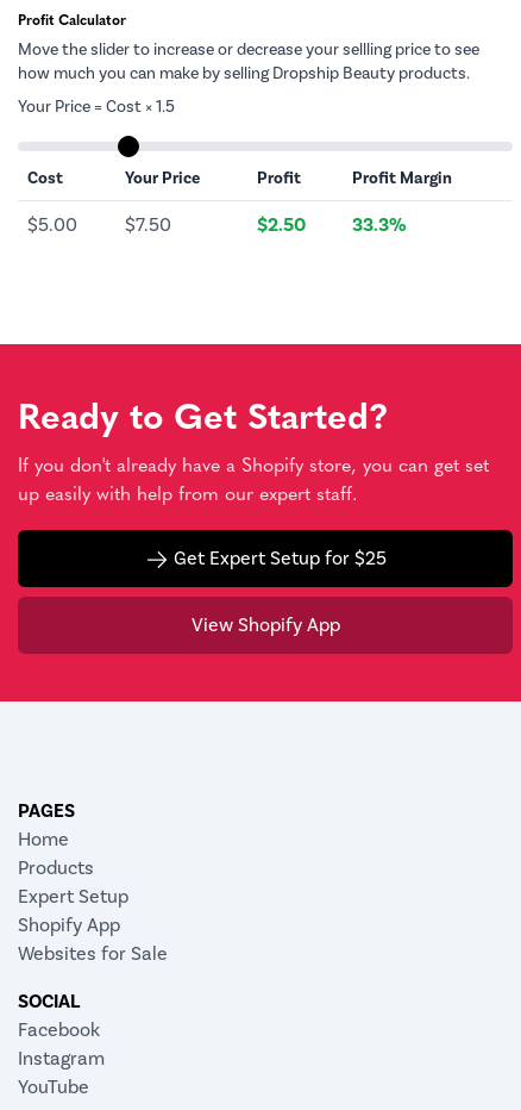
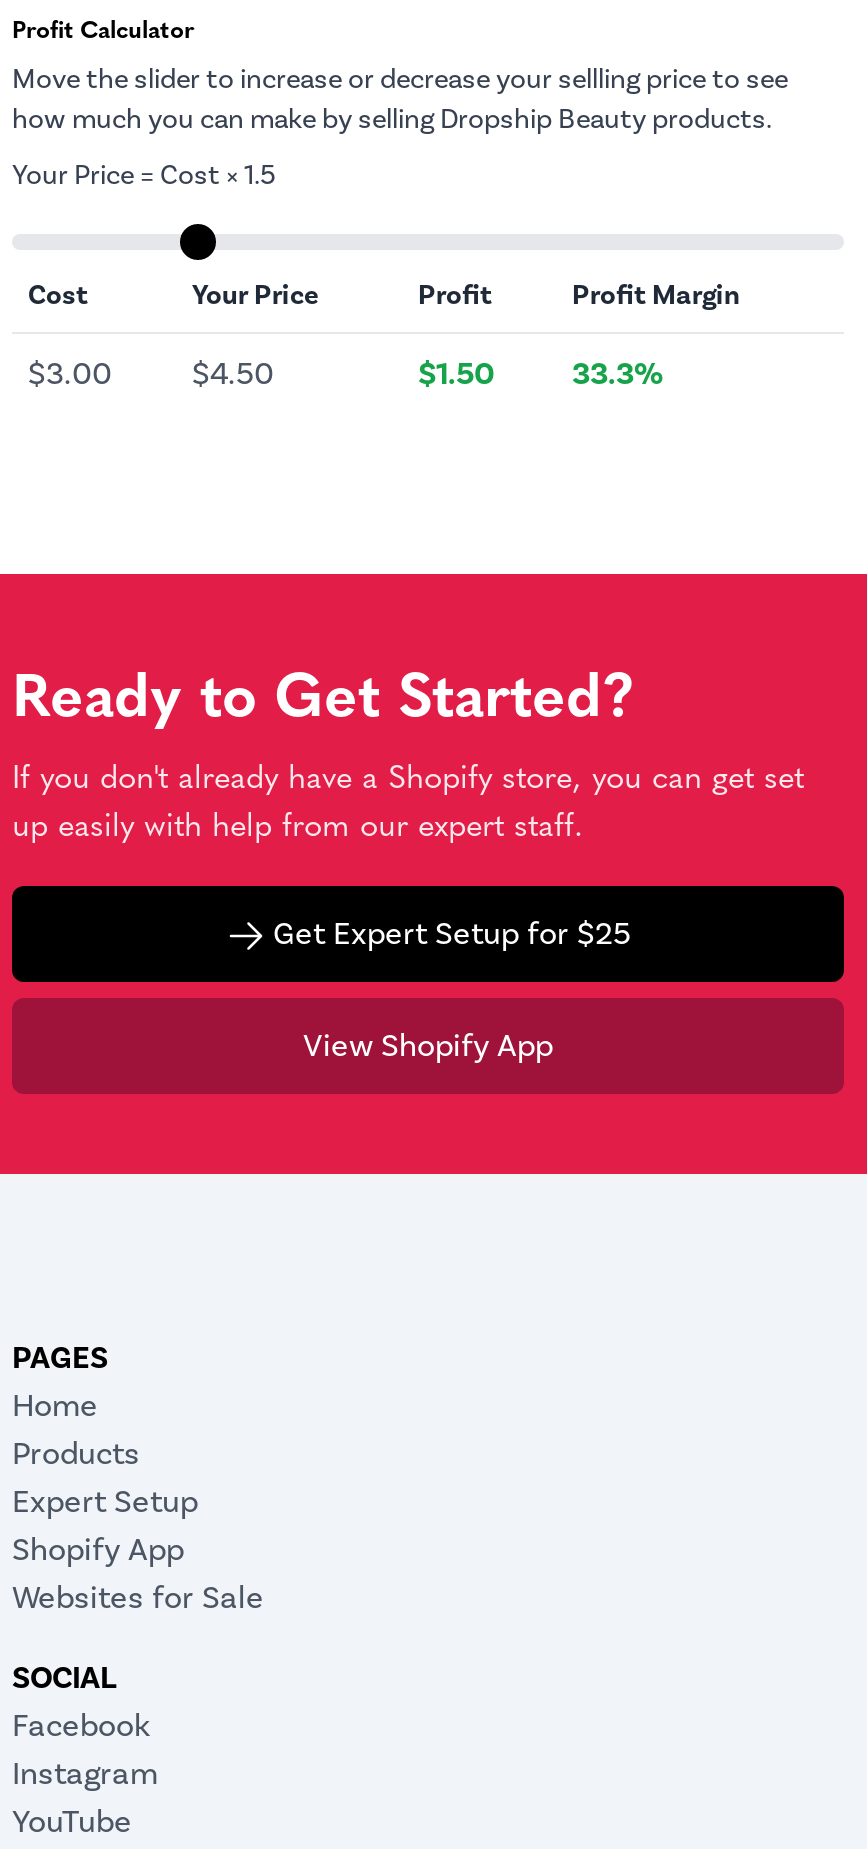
- $5.00
+ $3.00

- $7.50
+ $4.50

- $2.50 33.3%
+ $1.50 33.3%
